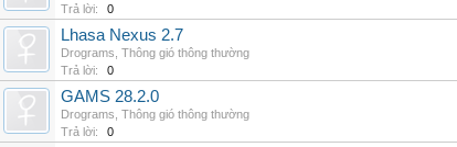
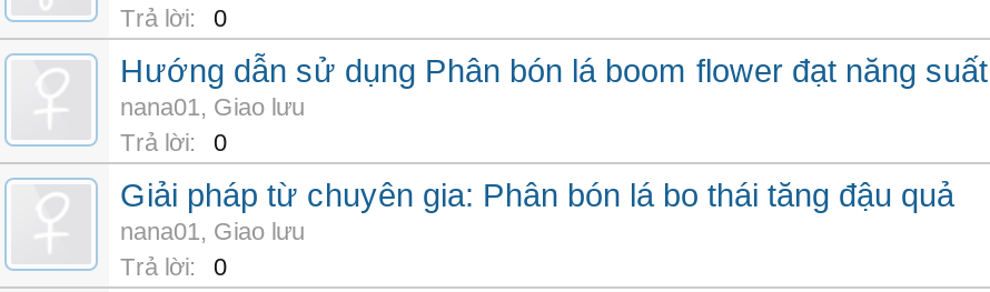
- Lhasa Nexus 2.7
- Drograms, Thông gió thông thường
+ Hướng dẫn sử dụng Phân bón lá boom flower đạt năng suất
+ nana01, Giao lưu

- GAMS 28.2.0
- Drograms, Thông gió thông thường
+ Giải pháp từ chuyên gia: Phân bón lá bo thái tăng đậu quả
+ nana01, Giao lưu
